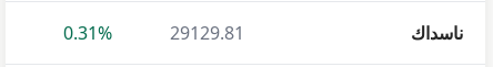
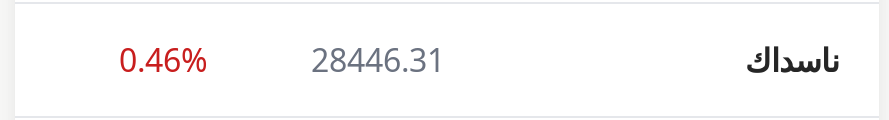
- 0.31%
+ 0.46%

- 29129.81
+ 28446.31
